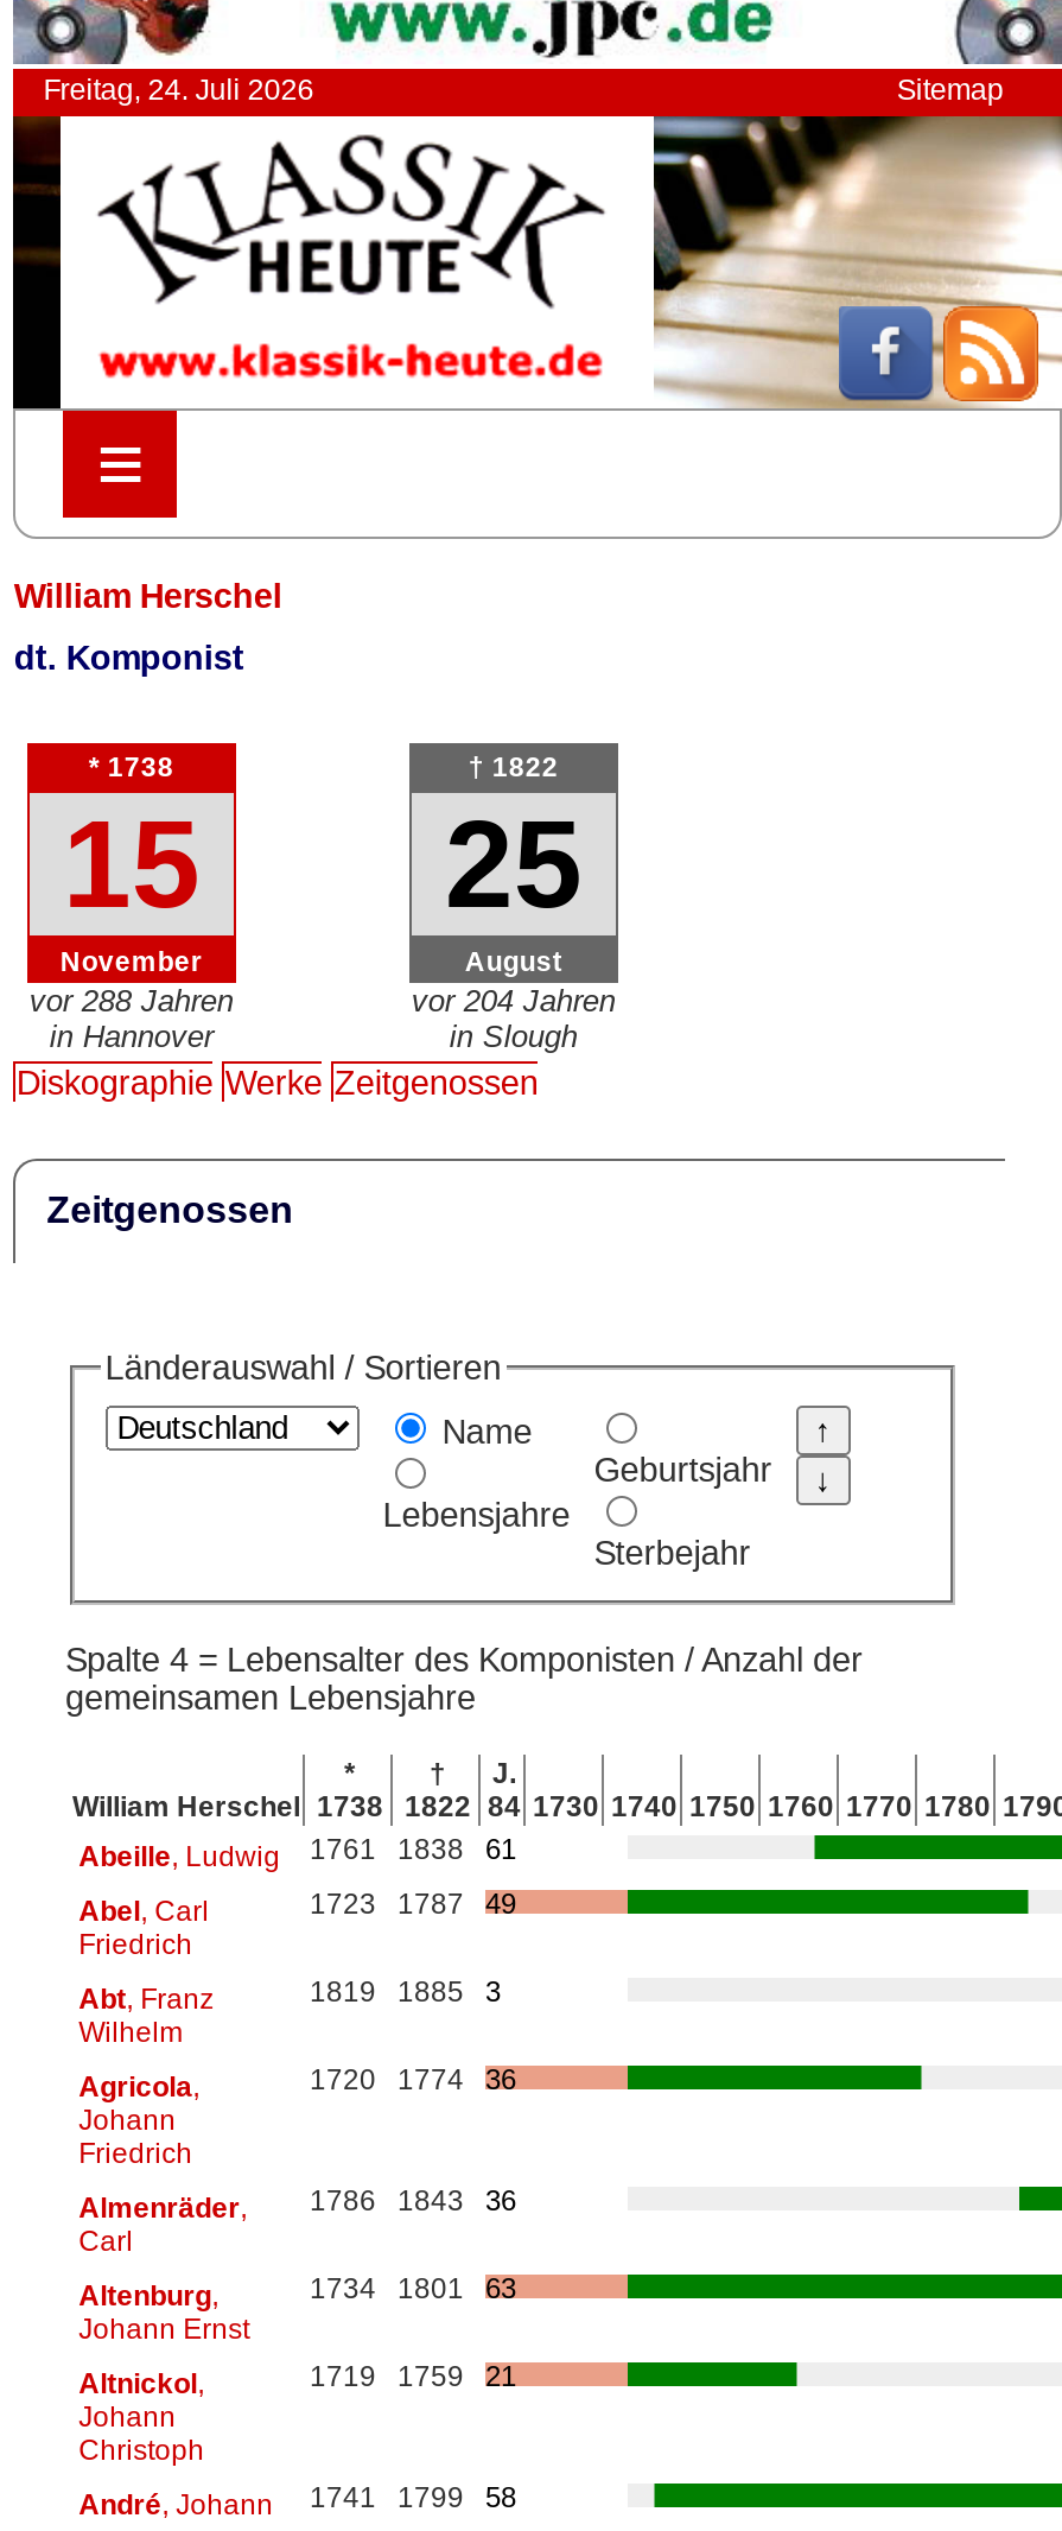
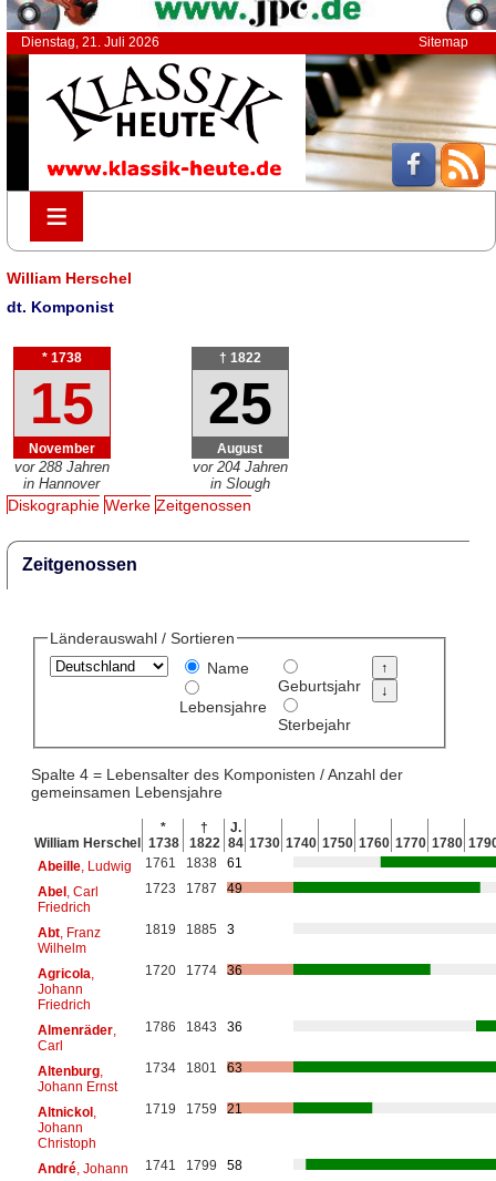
- Freitag, 24. Juli 2026
+ Dienstag, 21. Juli 2026
